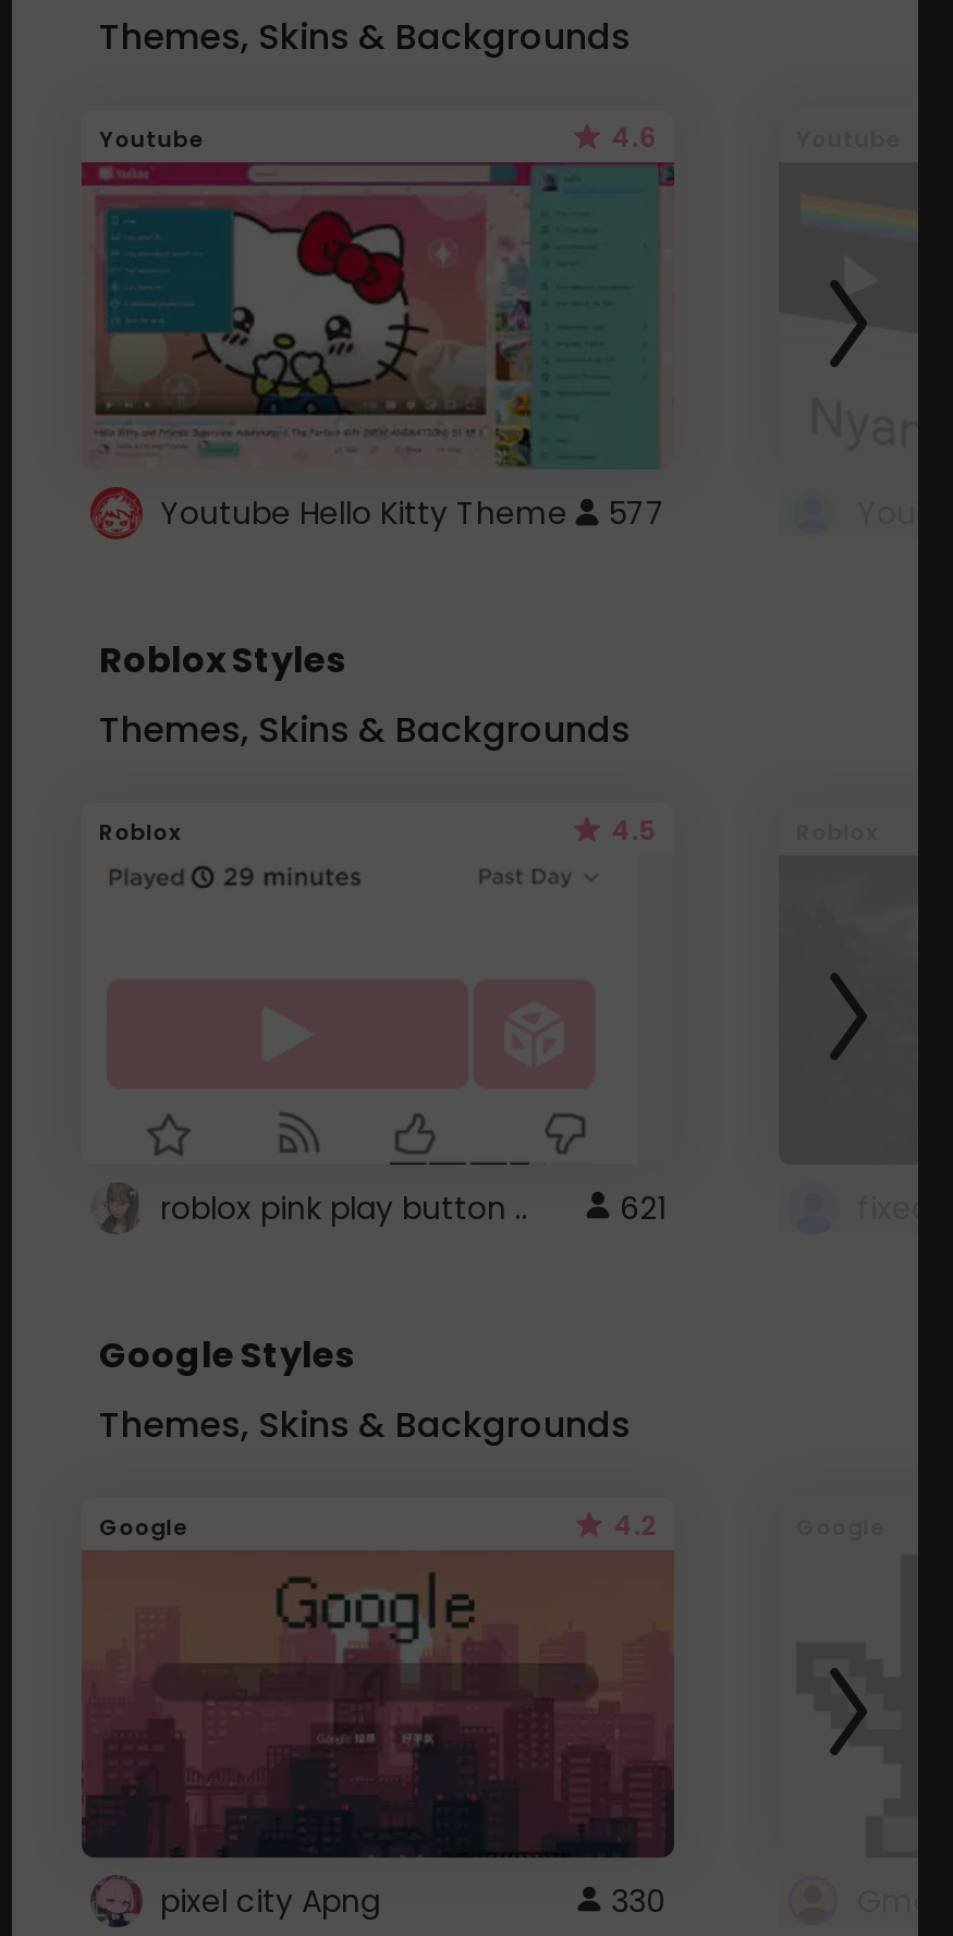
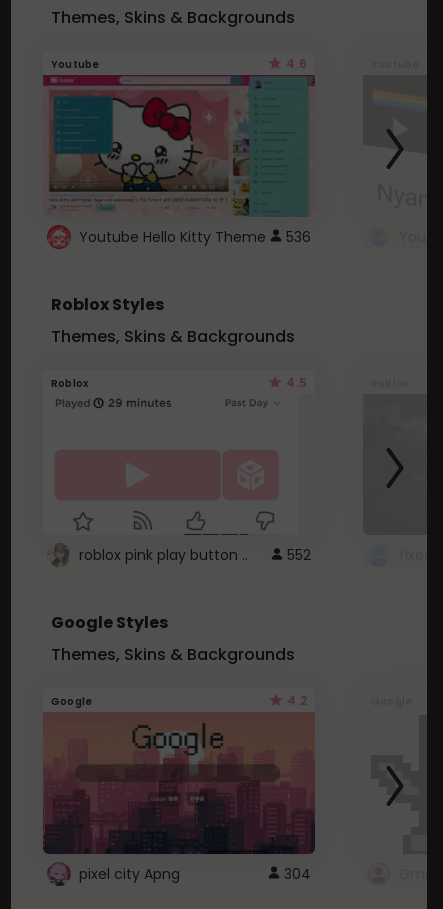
- Youtube Hello Kitty Theme 577
+ Youtube Hello Kitty Theme 536

- 621
+ 552

- 330
+ 304
